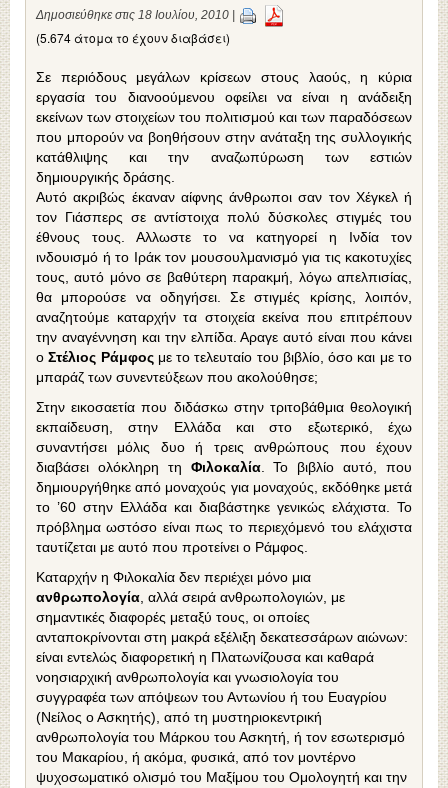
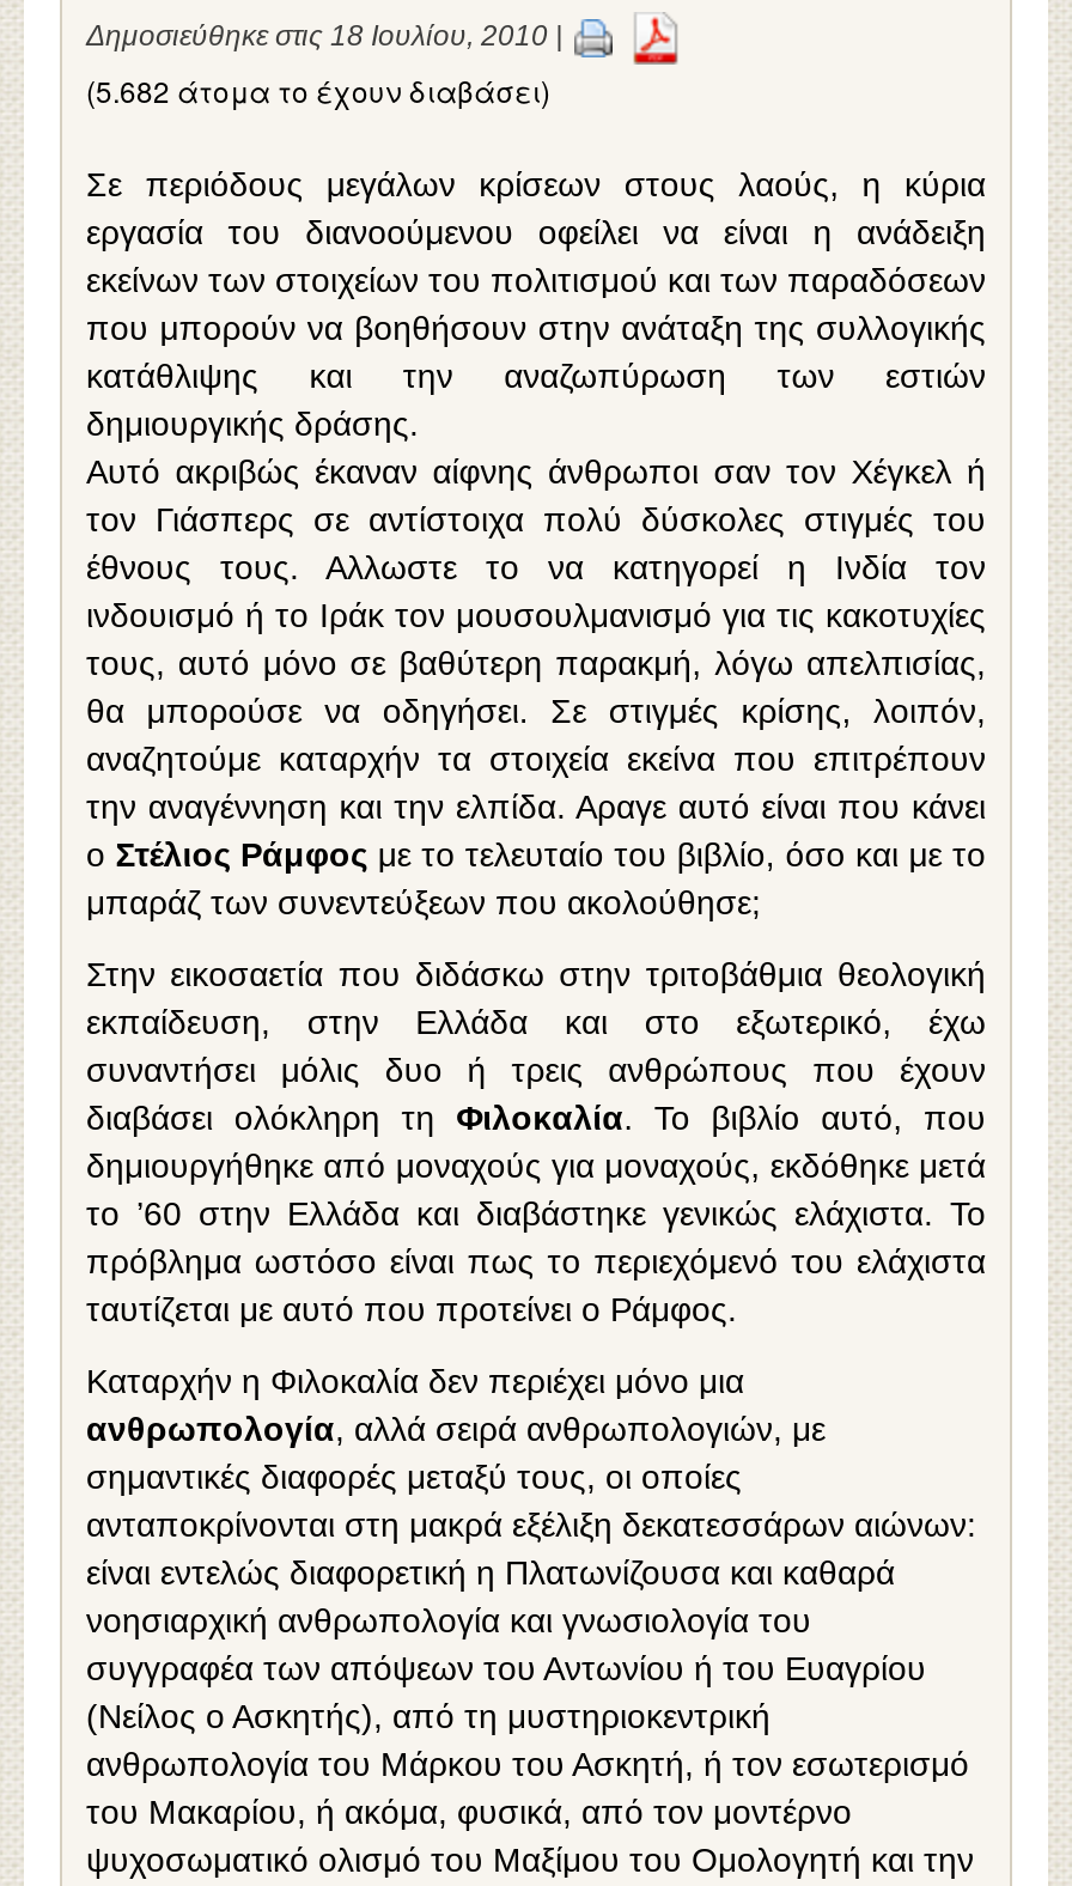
- (5.674 άτομα το έχουν διαβάσει)
+ (5.682 άτομα το έχουν διαβάσει)
